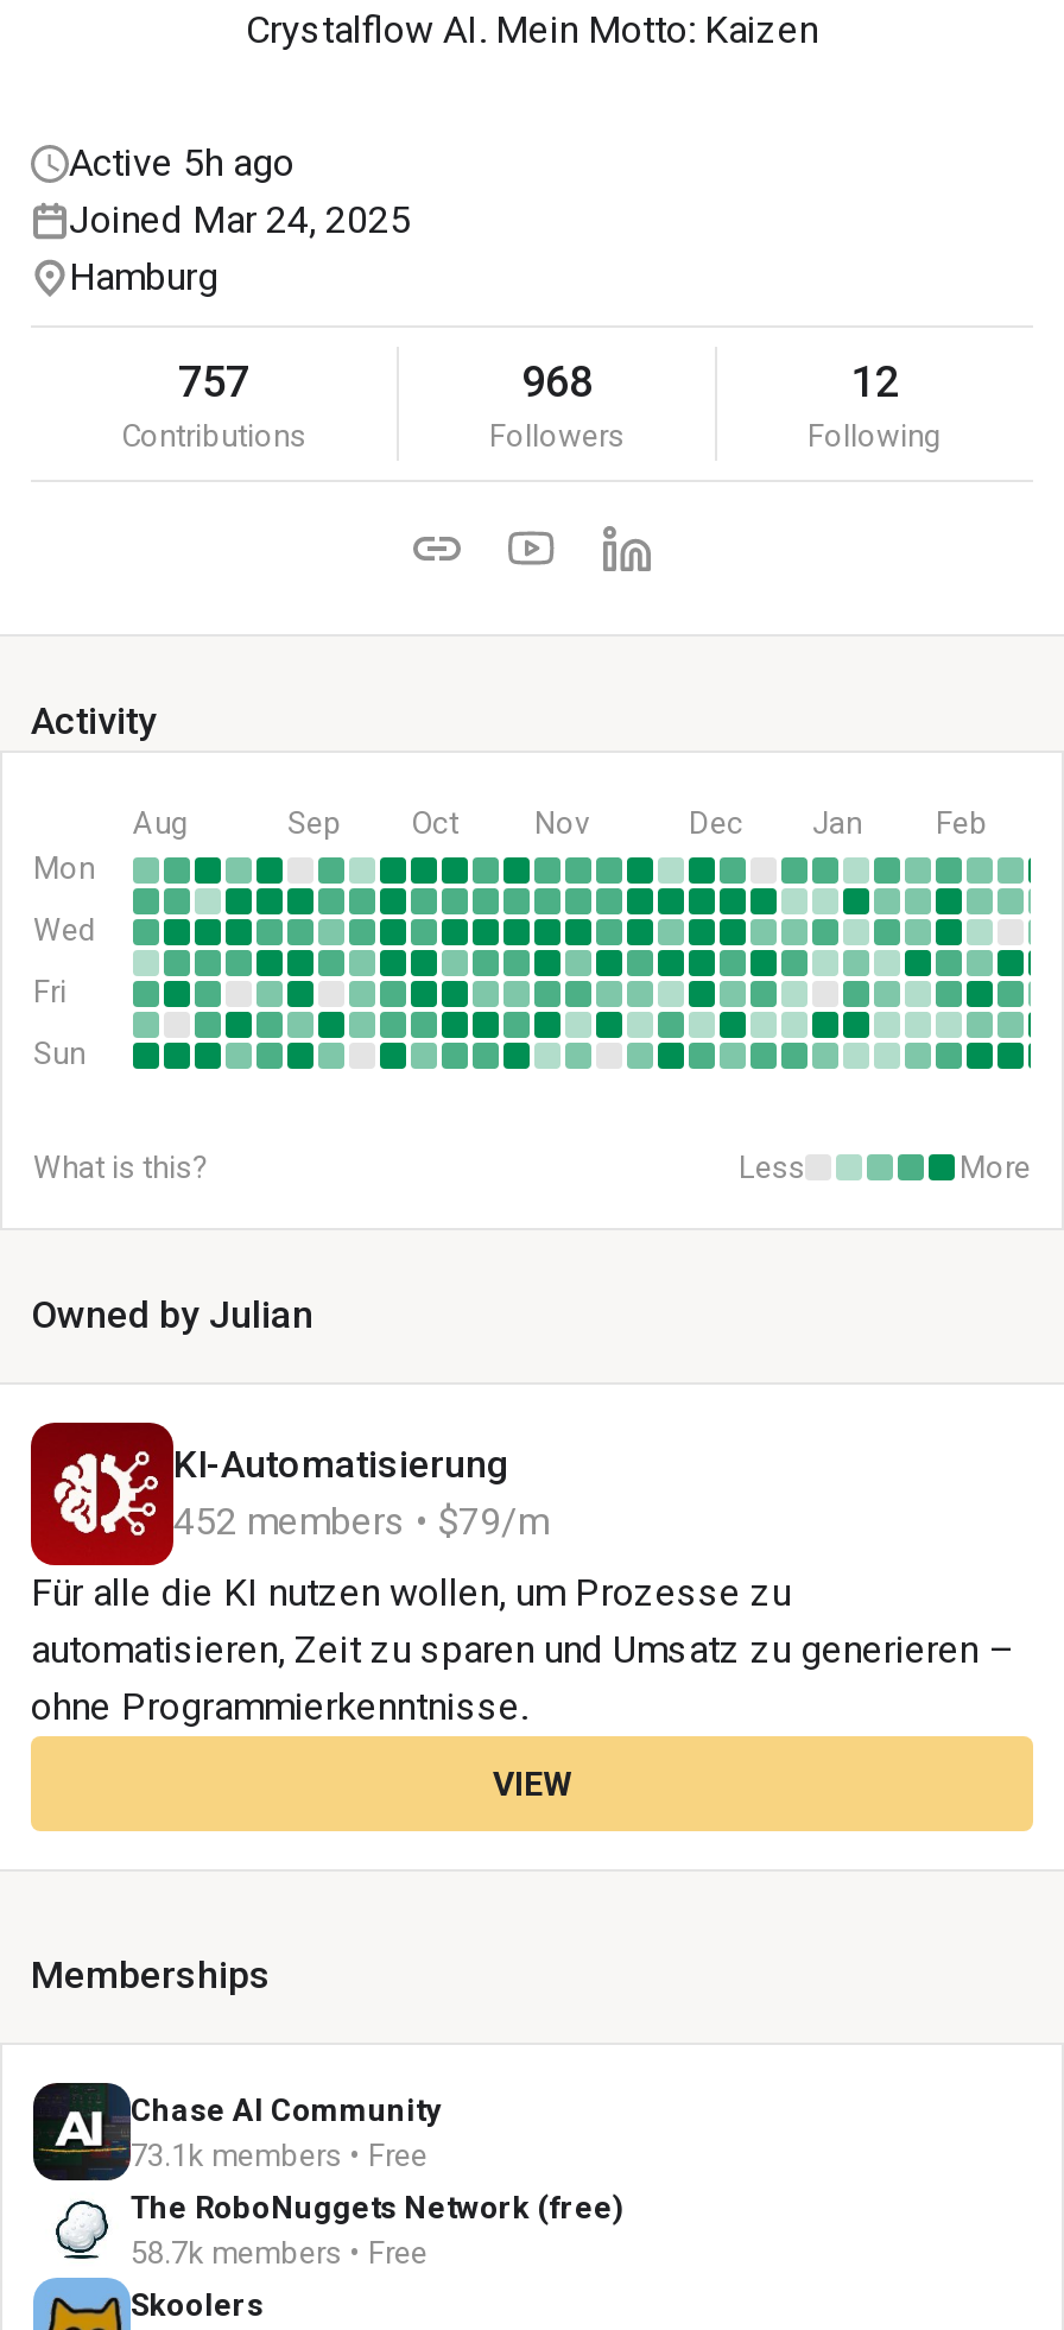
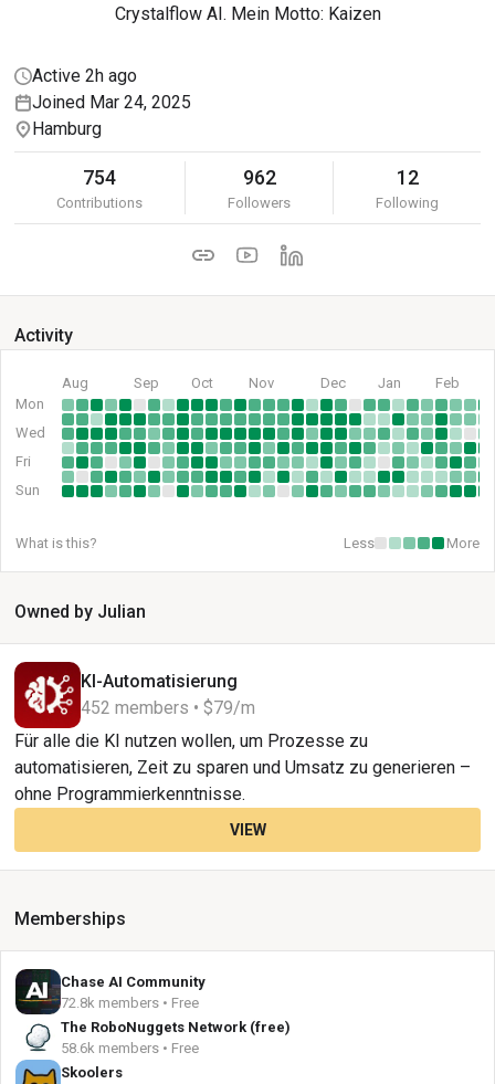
- Active 5h ago
+ Active 2h ago

- 757
+ 754

- 968
+ 962

- 73.1k members • Free
+ 72.8k members • Free

- 58.7k members • Free
+ 58.6k members • Free
